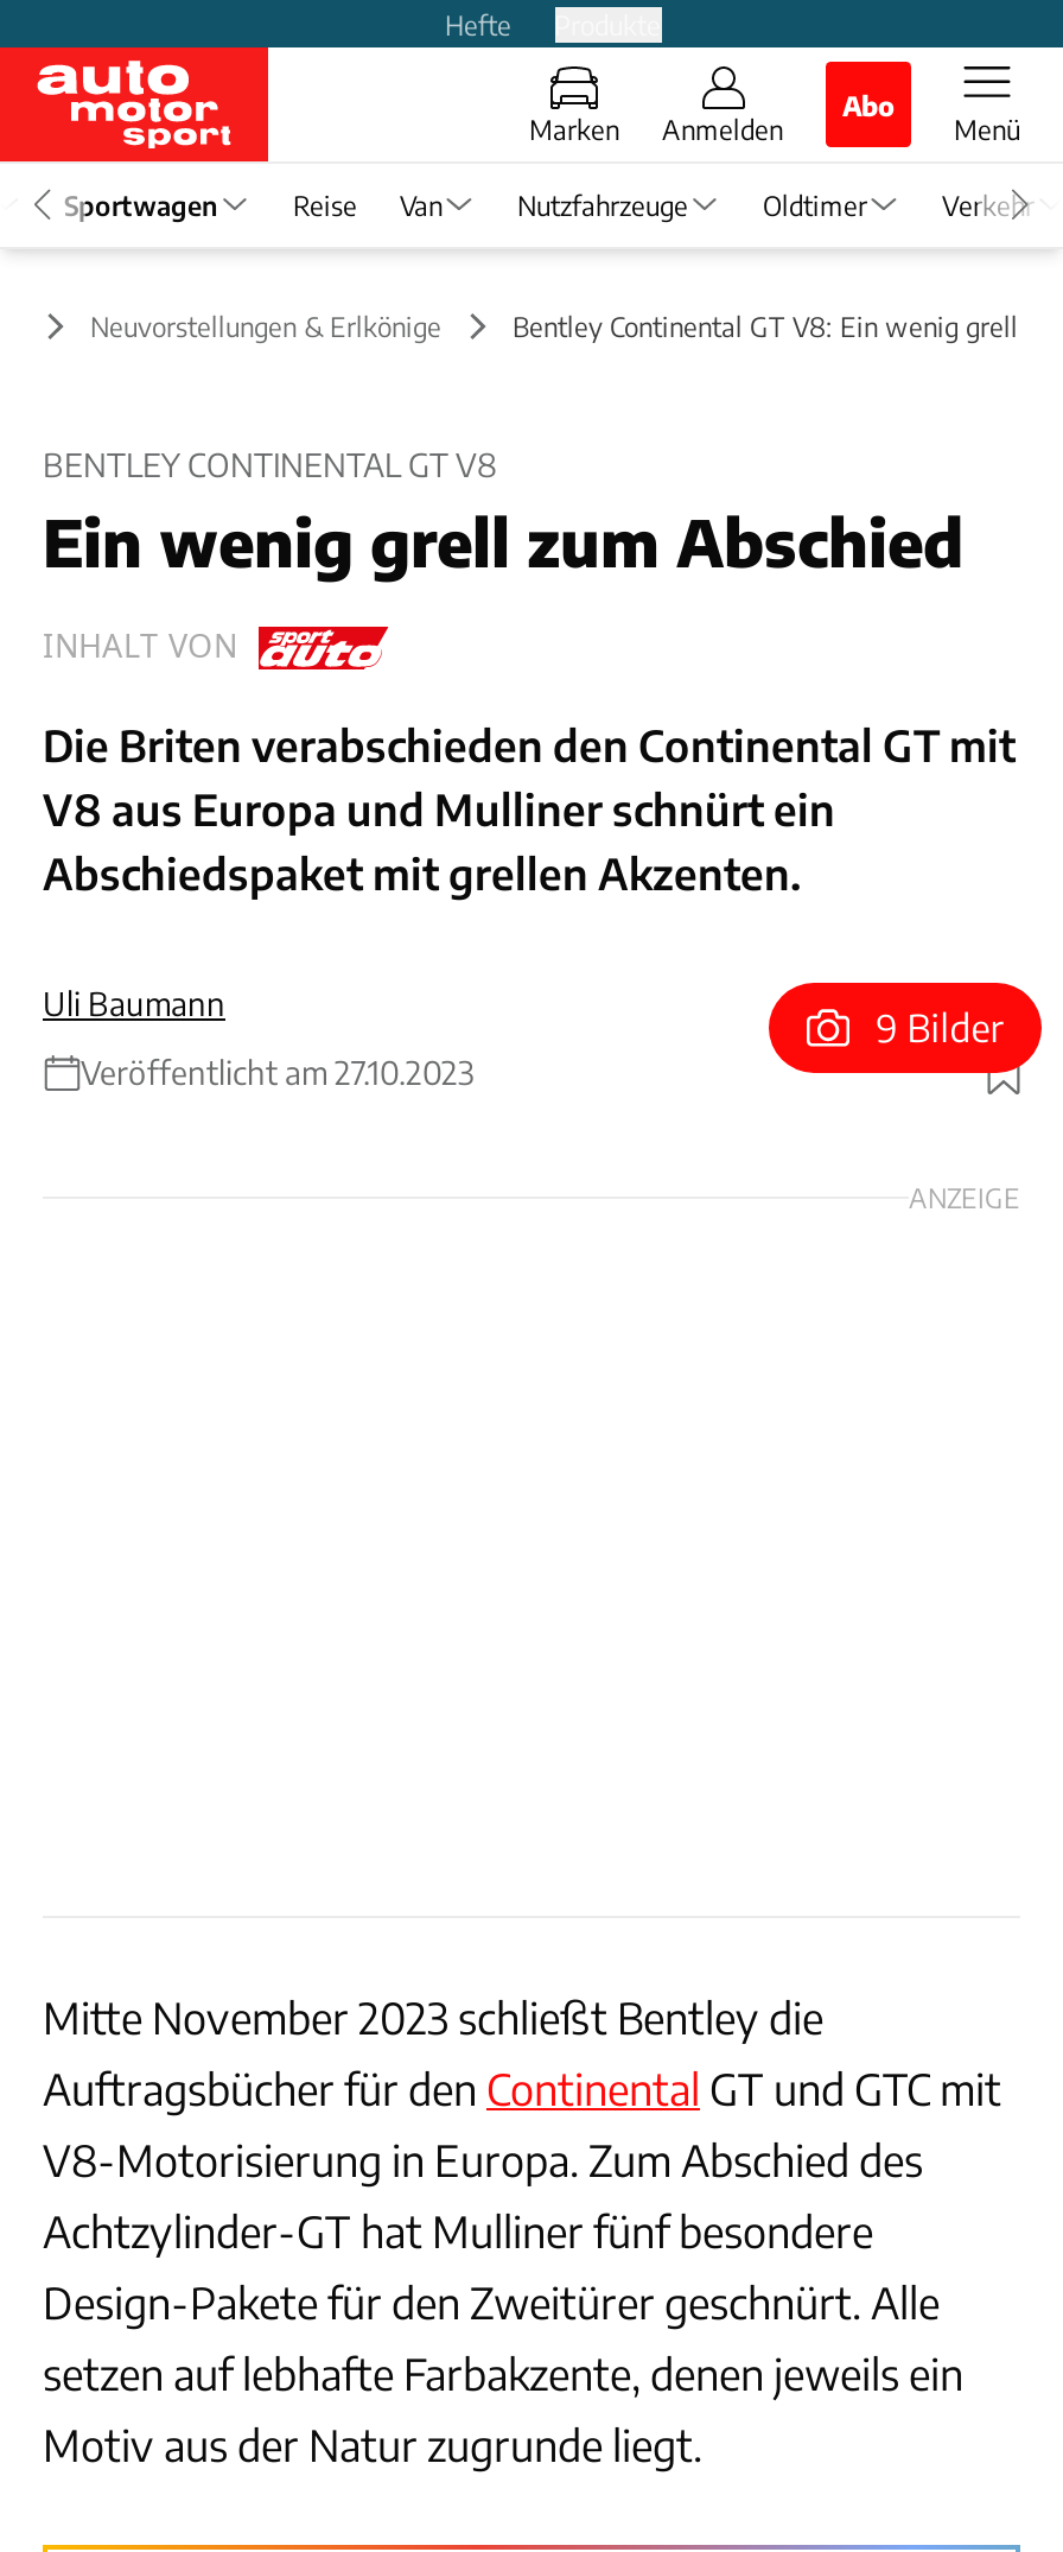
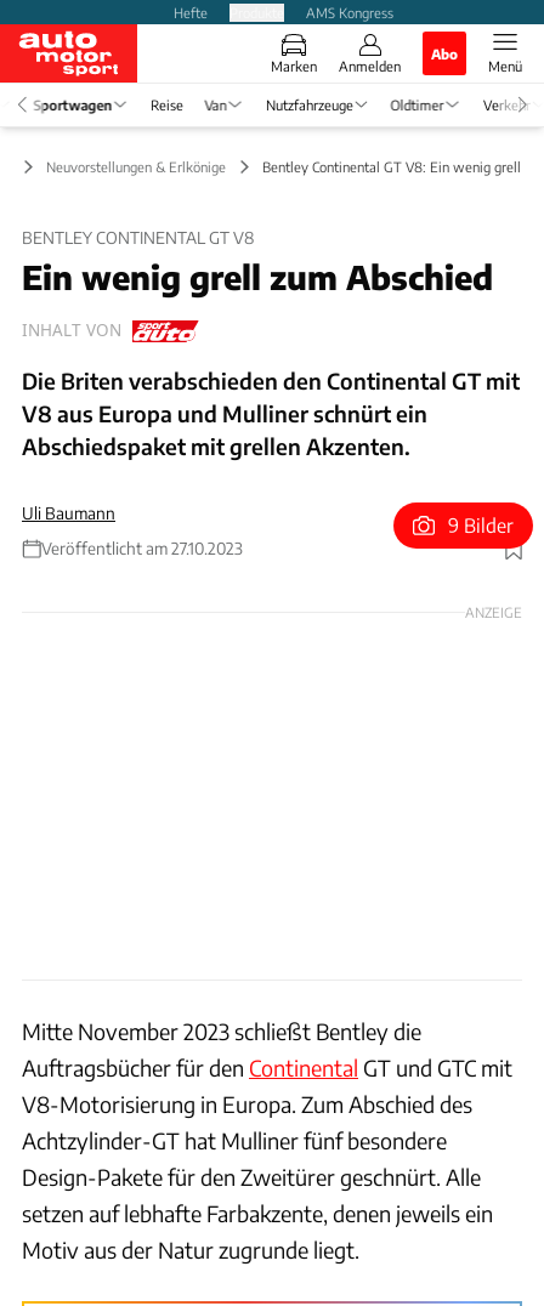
+ AMS Kongress
